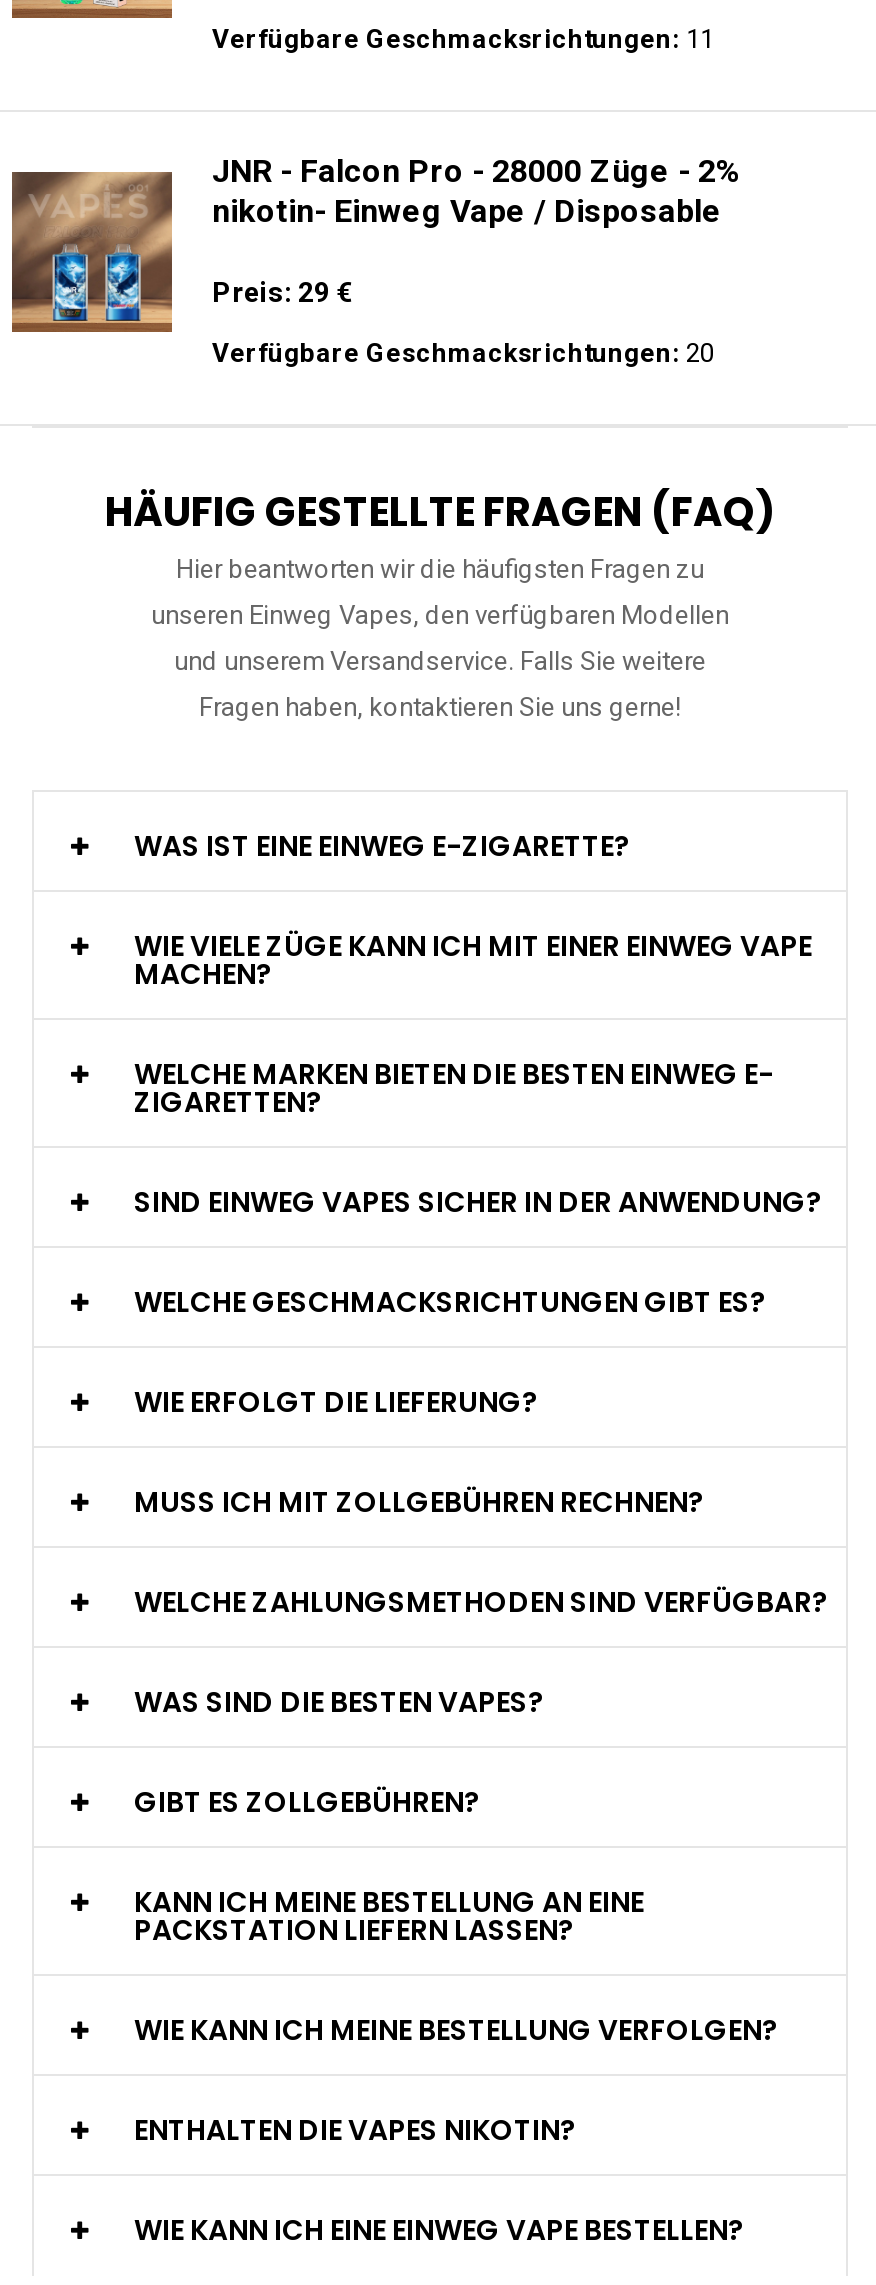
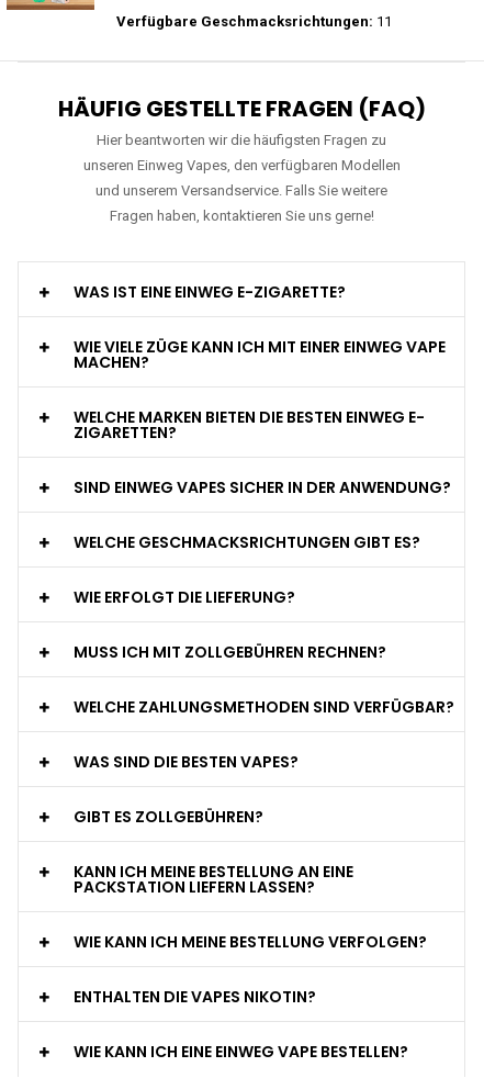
- [image]
- JNR - Falcon Pro - 28000 Züge - 2%
- nikotin- Einweg Vape / Disposable
- Preis: 29 €
- Verfügbare Geschmacksrichtungen: 20
